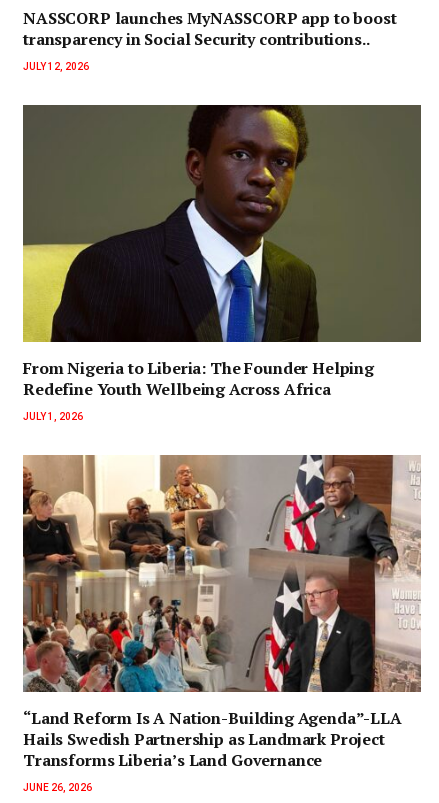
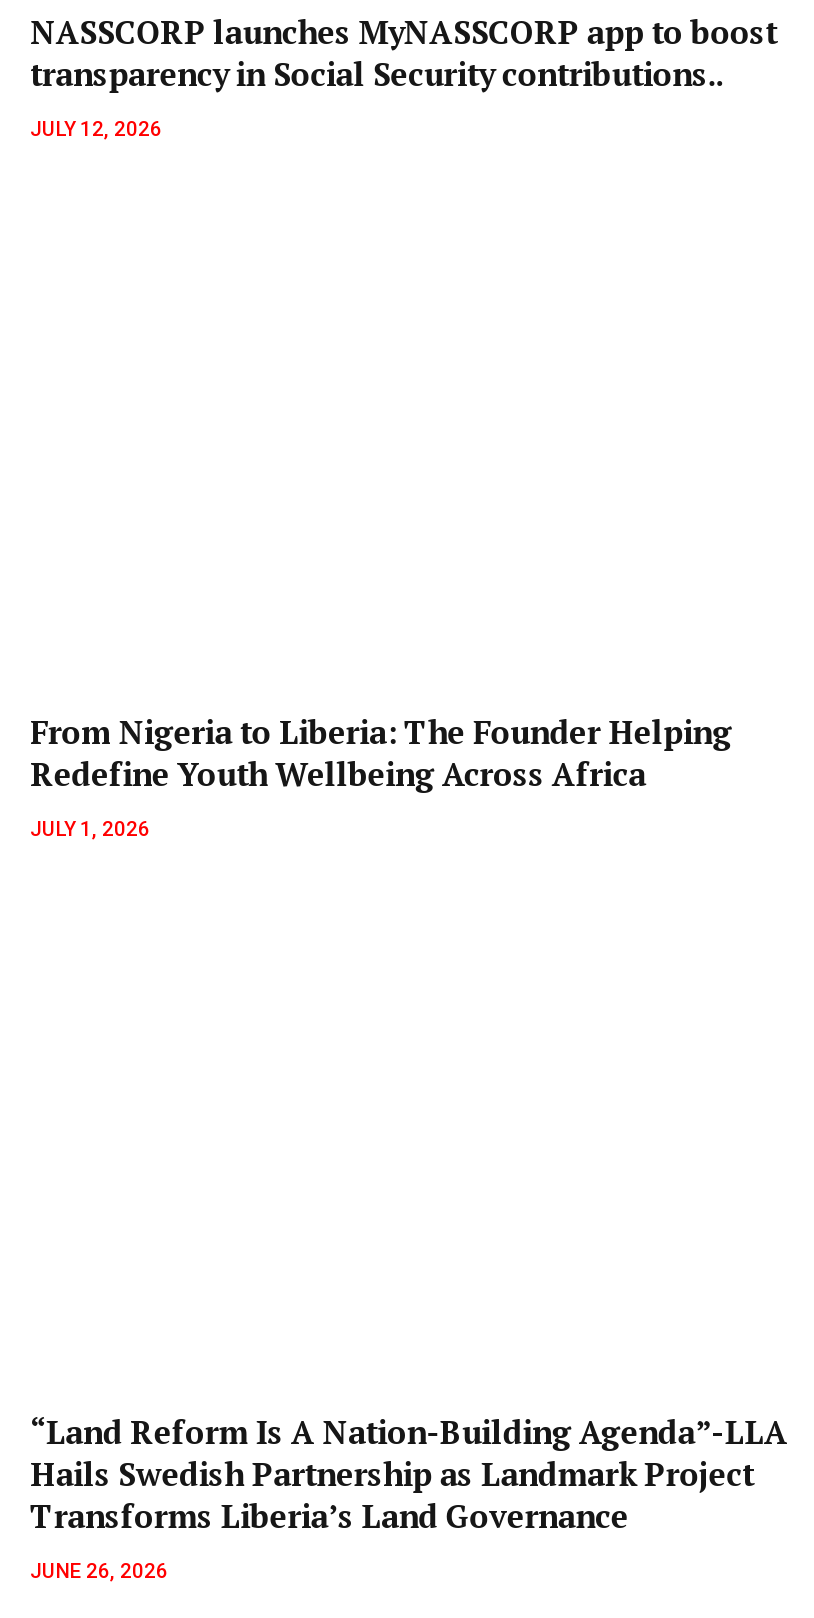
- [image]

- [image]
